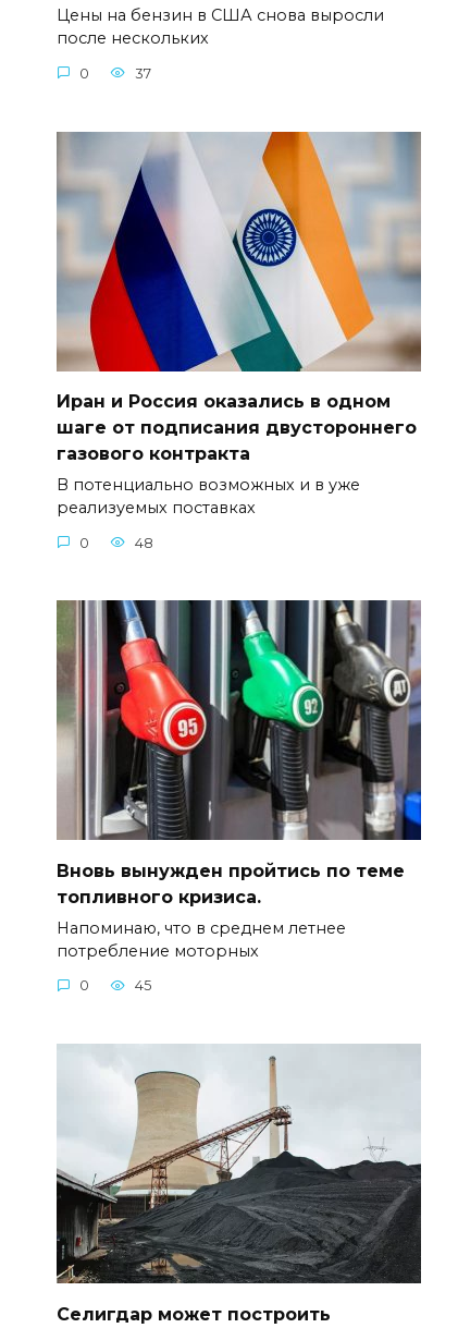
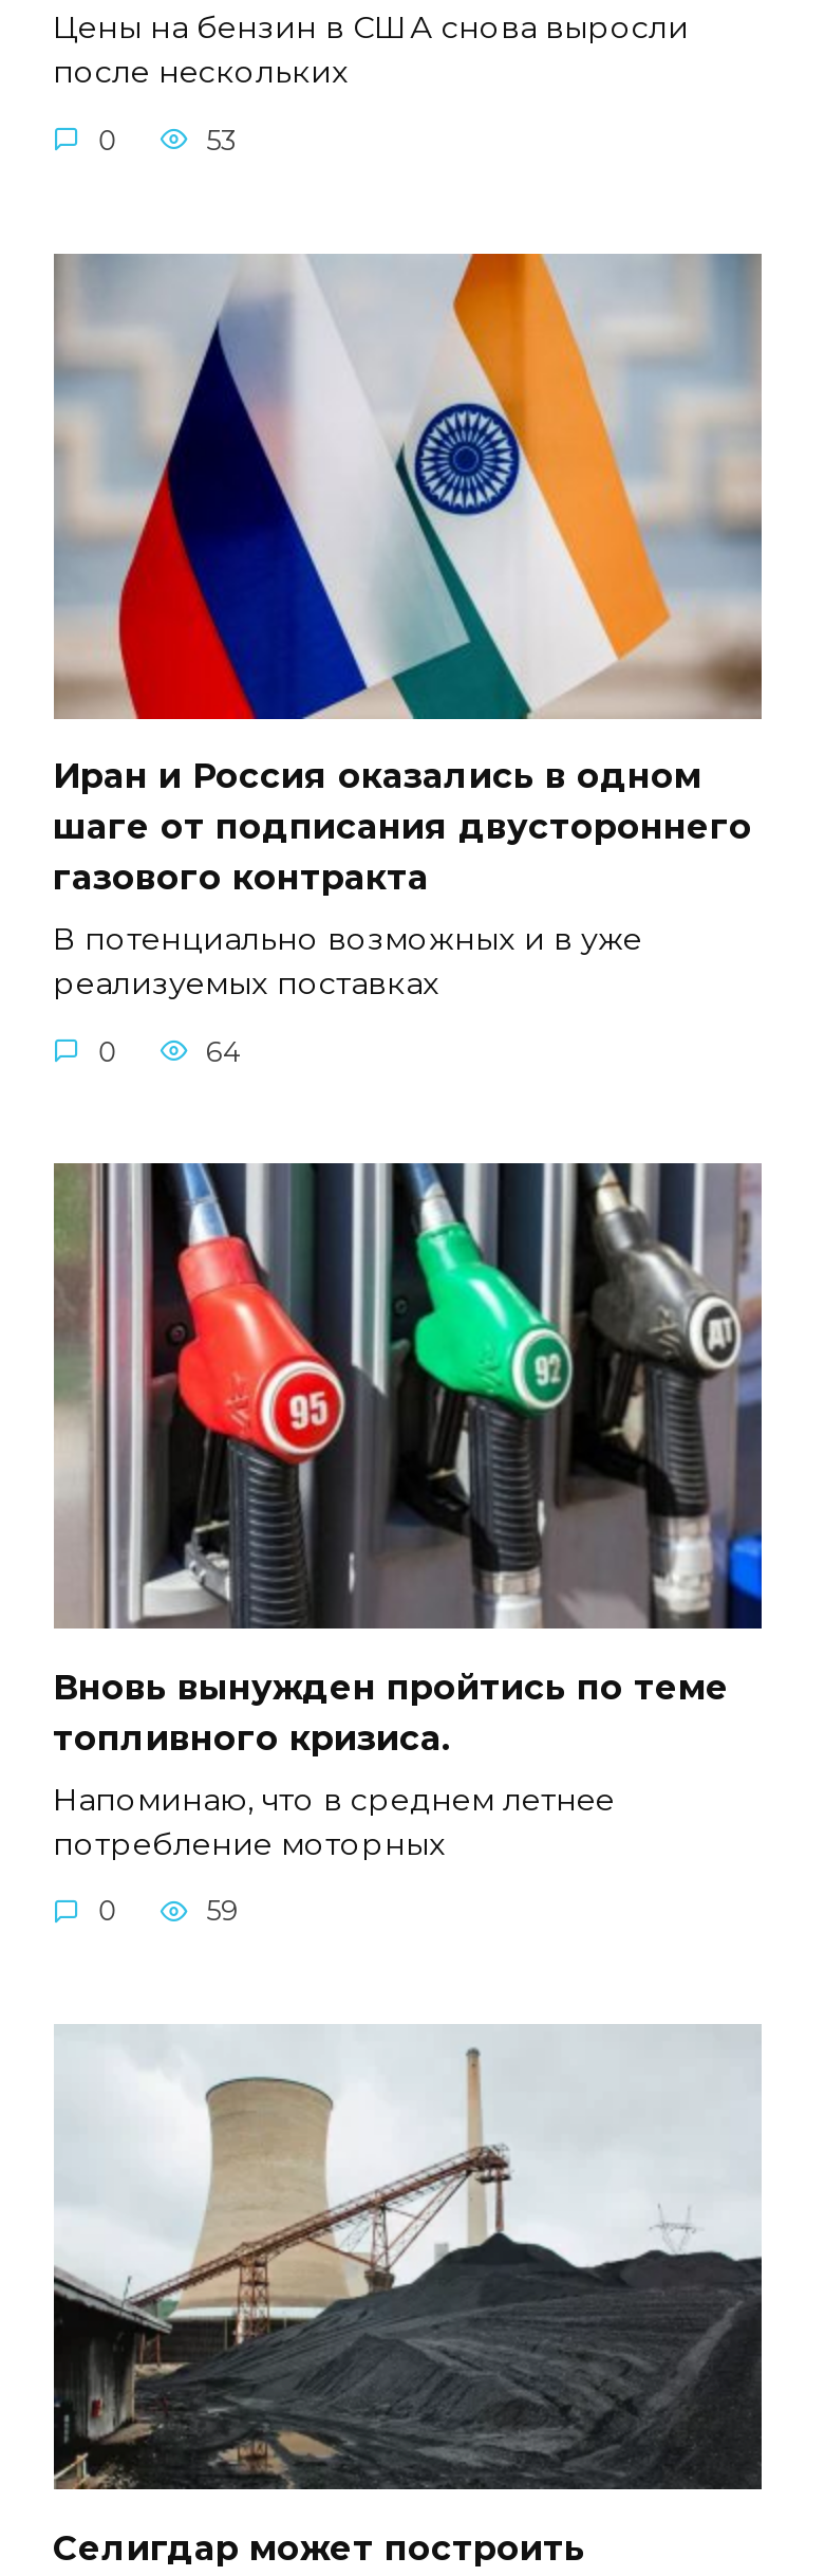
- 37
+ 53

- 48
+ 64

- 45
+ 59
